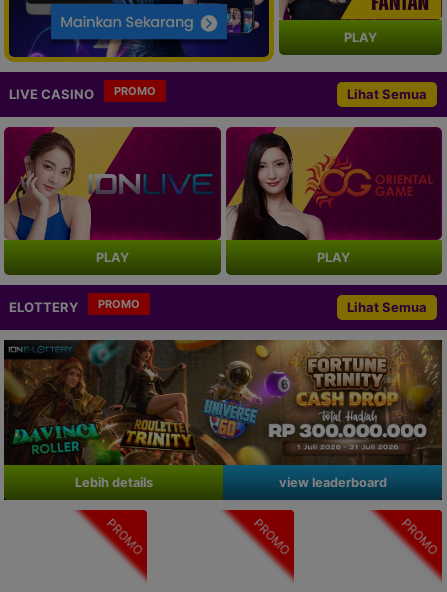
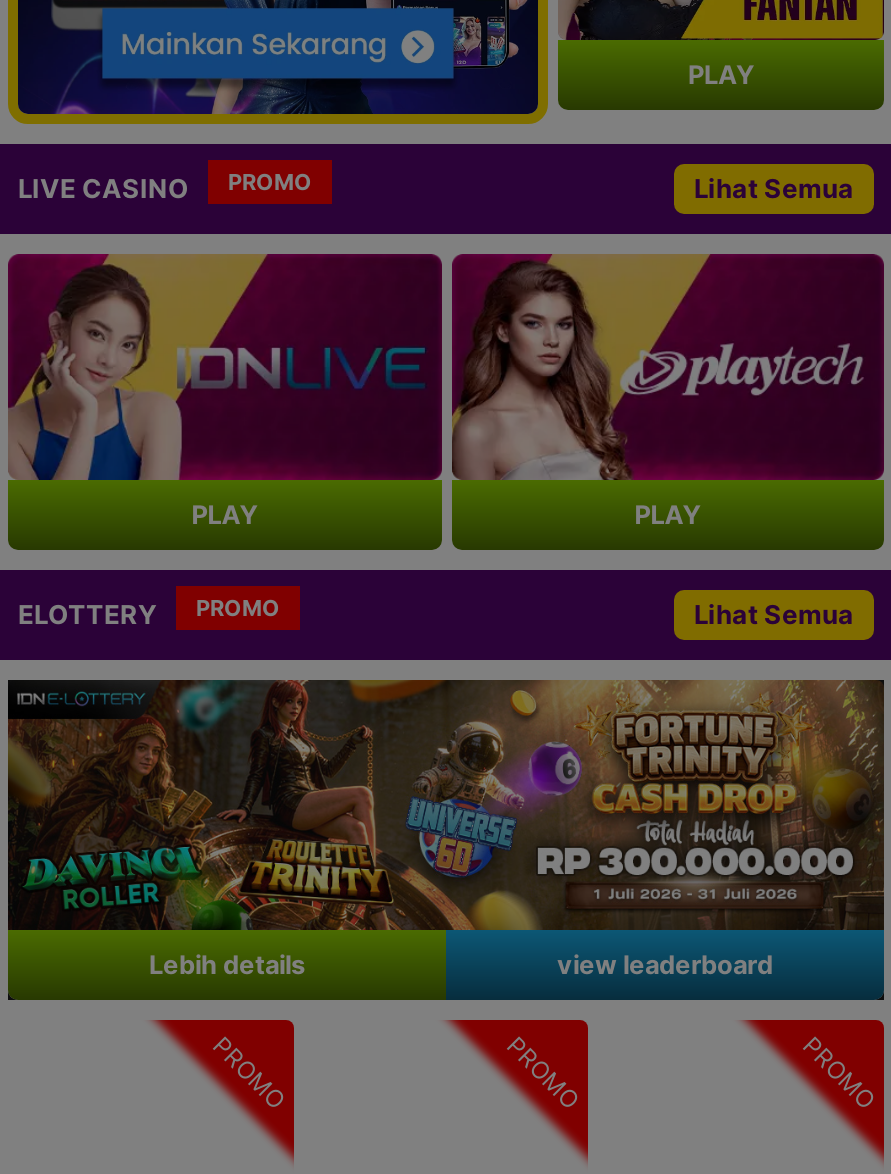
- [image]
+ [image]
